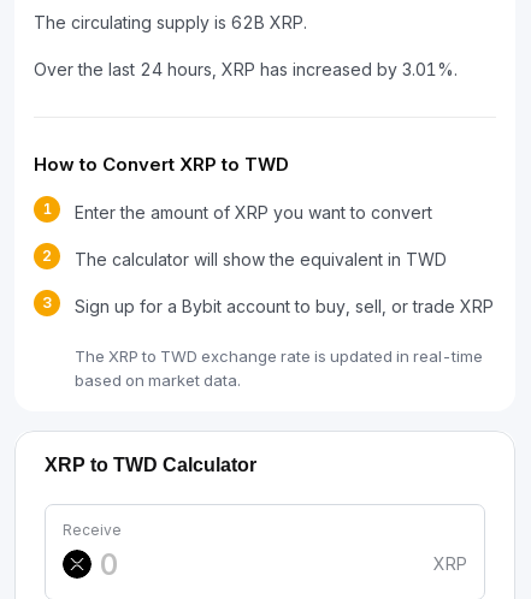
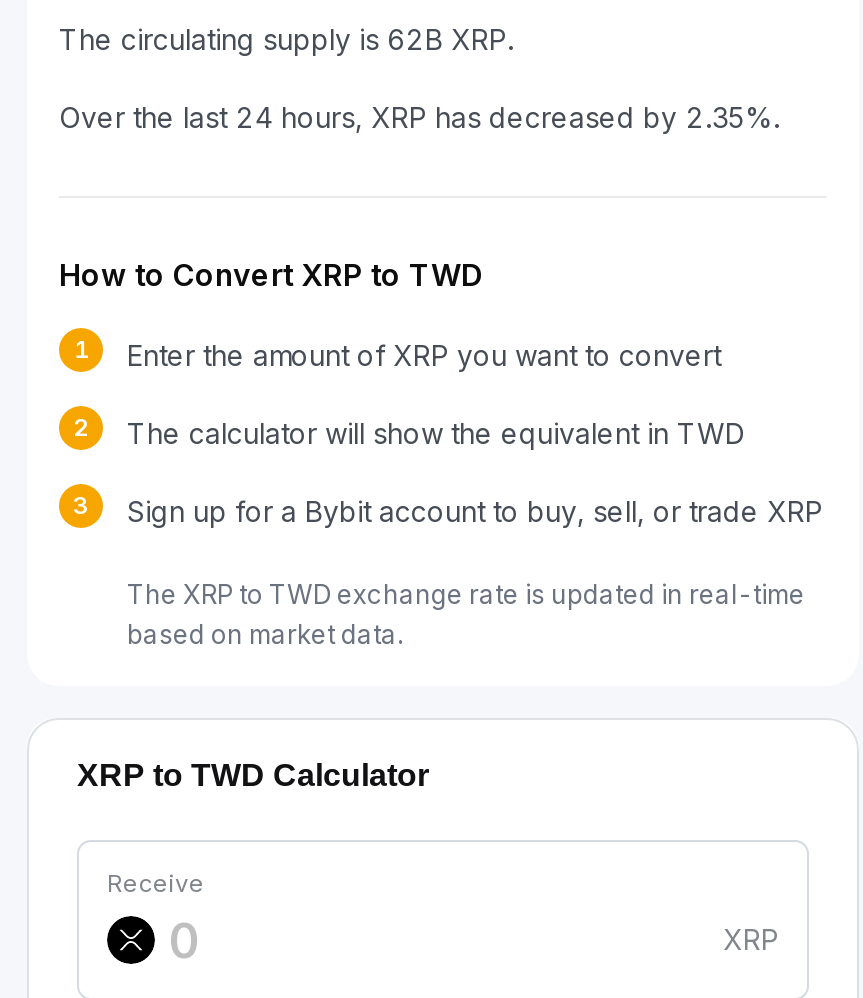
- Over the last 24 hours, XRP has increased by 3.01%.
+ Over the last 24 hours, XRP has decreased by 2.35%.
